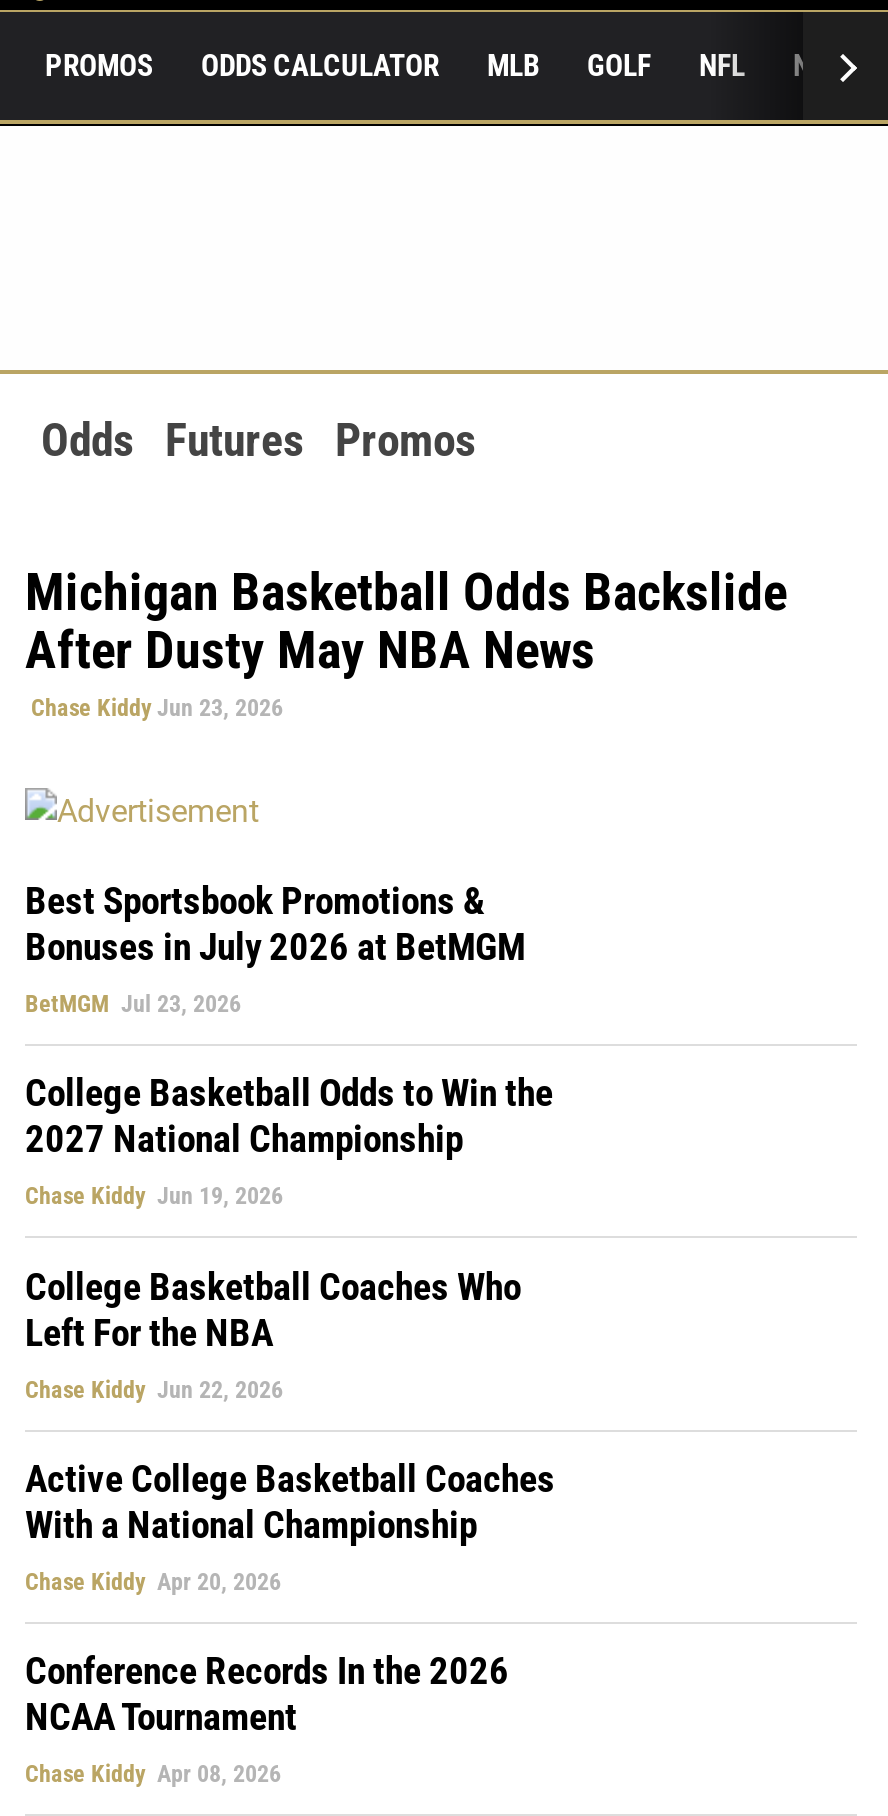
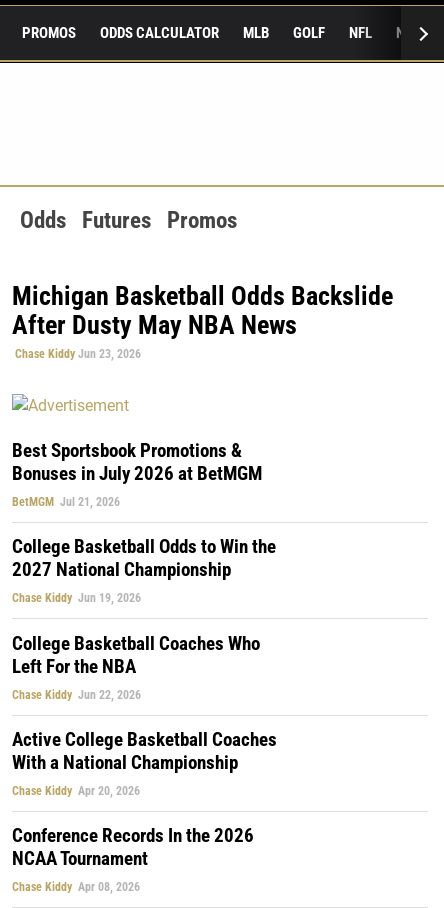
- BetMGM Jul 23, 2026
+ BetMGM Jul 21, 2026
